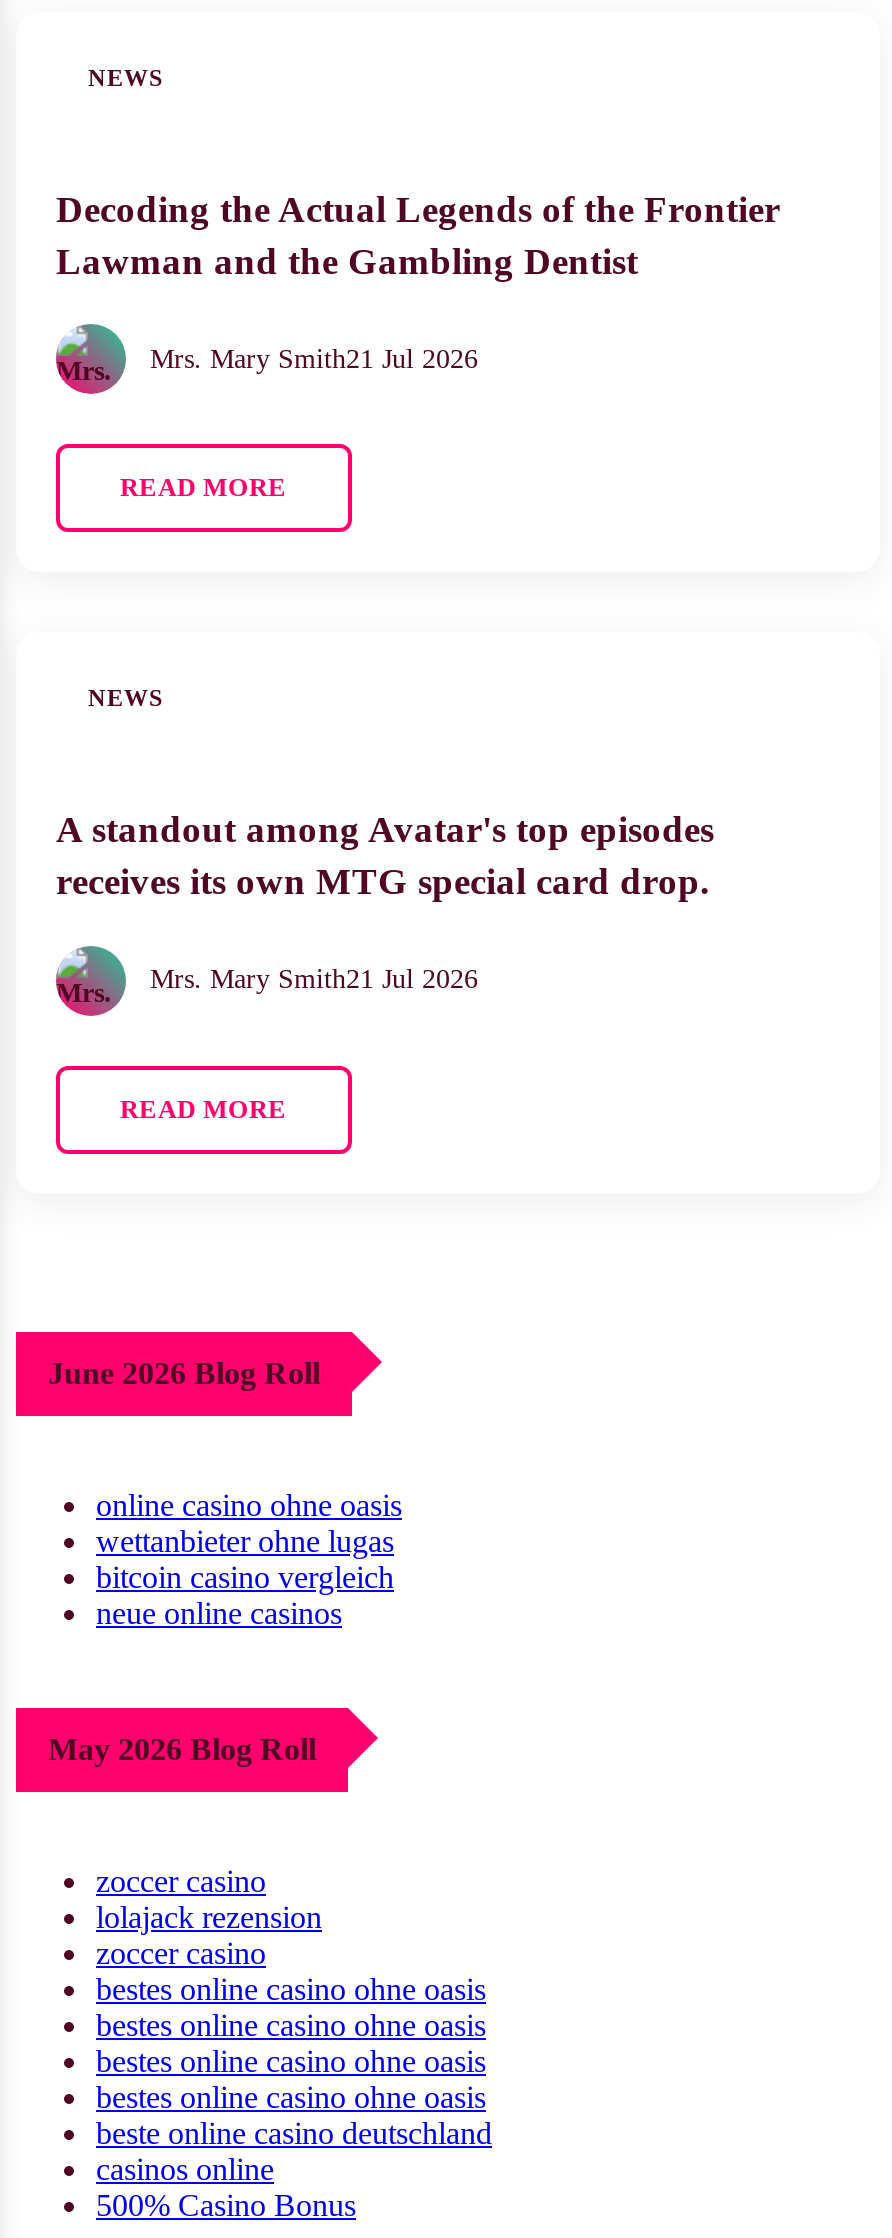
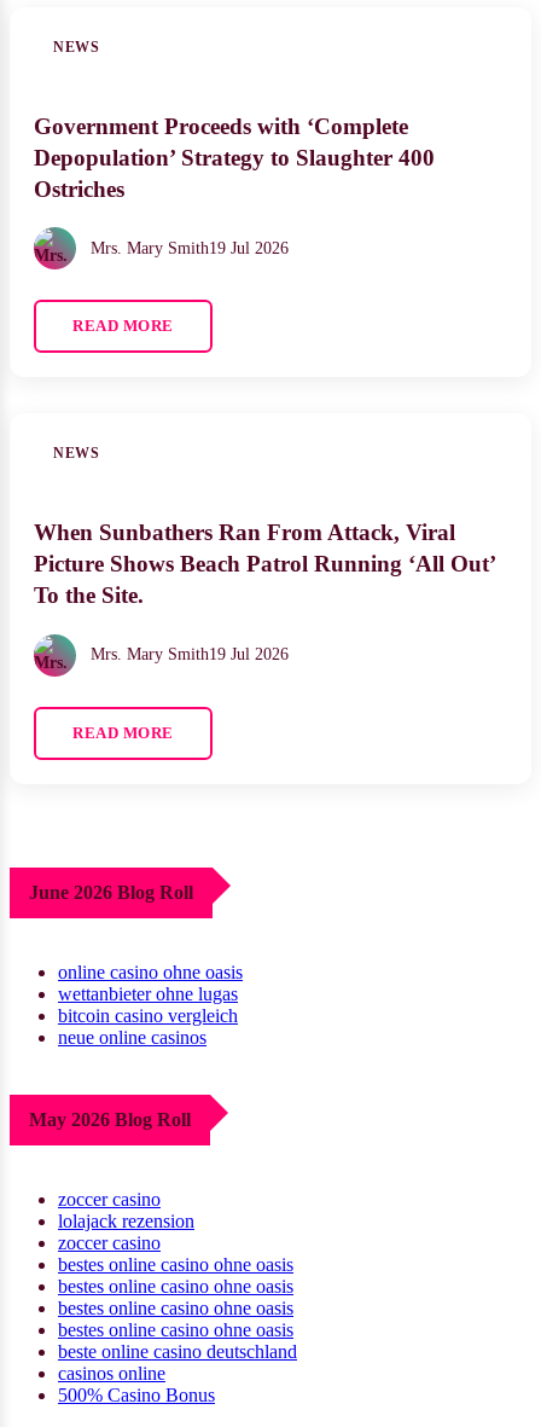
- Decoding the Actual Legends of the Frontier
- Lawman and the Gambling Dentist
+ Government Proceeds with ‘Complete
+ Depopulation’ Strategy to Slaughter 400
+ Ostriches

- Mrs. Mary Smith21 Jul 2026
+ Mrs. Mary Smith19 Jul 2026

- A standout among Avatar's top episodes
- receives its own MTG special card drop.
+ When Sunbathers Ran From Attack, Viral
+ Picture Shows Beach Patrol Running ‘All Out’
+ To the Site.

- Mrs. Mary Smith21 Jul 2026
+ Mrs. Mary Smith19 Jul 2026
